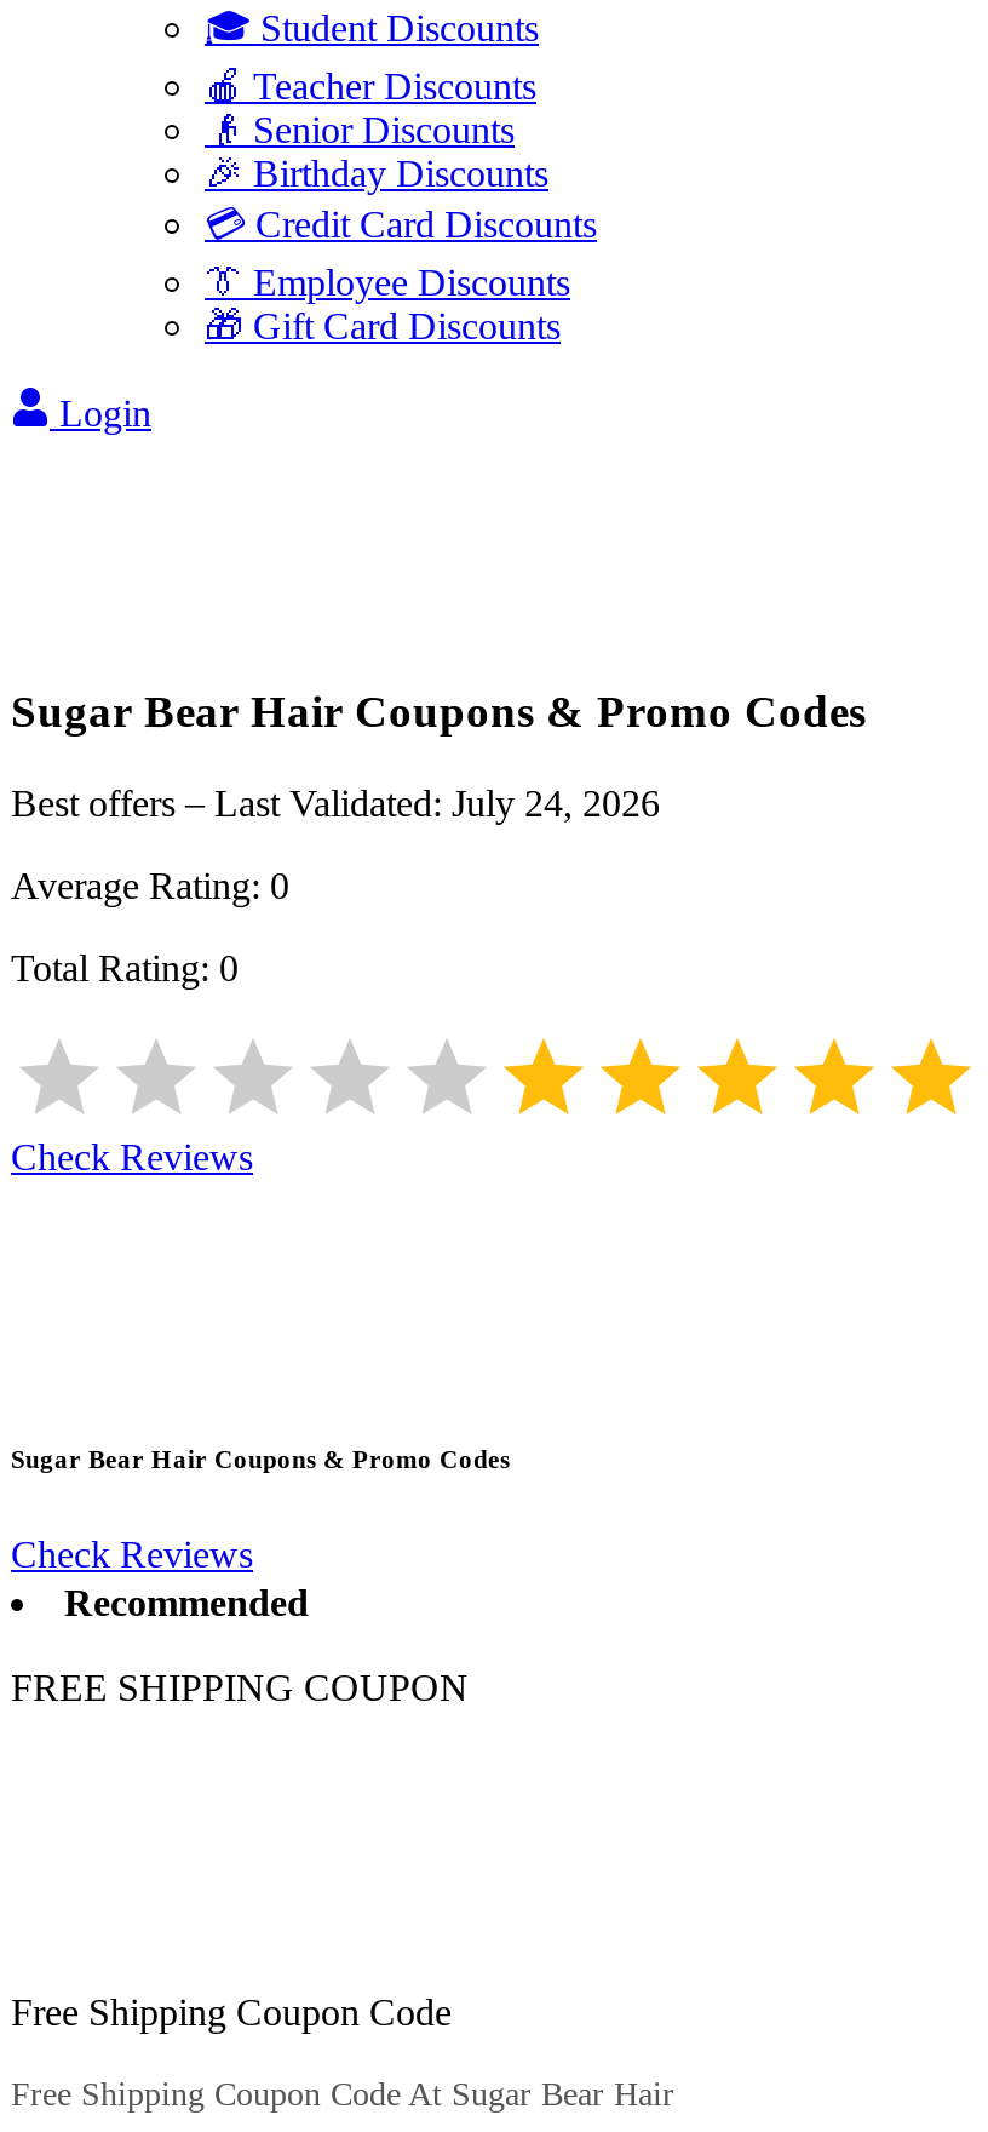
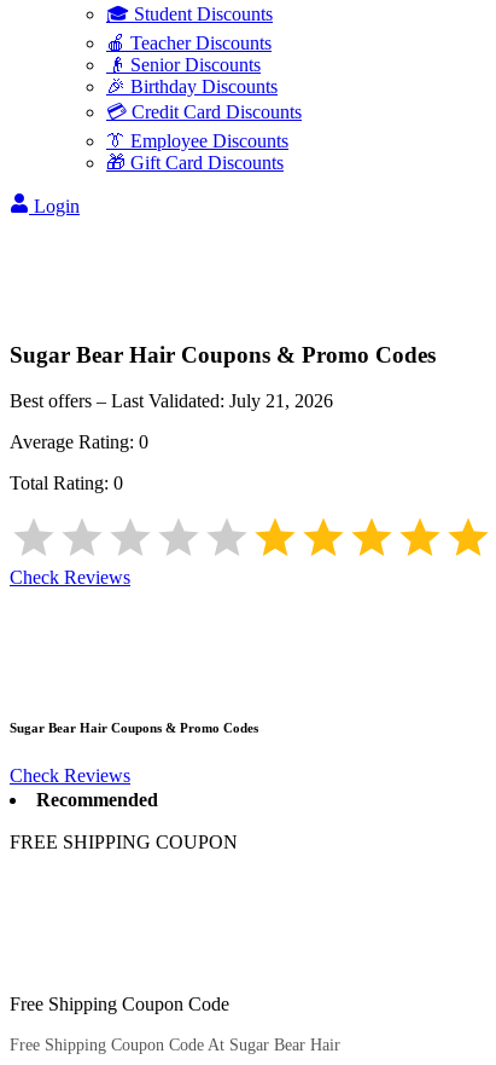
- Best offers – Last Validated: July 24, 2026
+ Best offers – Last Validated: July 21, 2026
